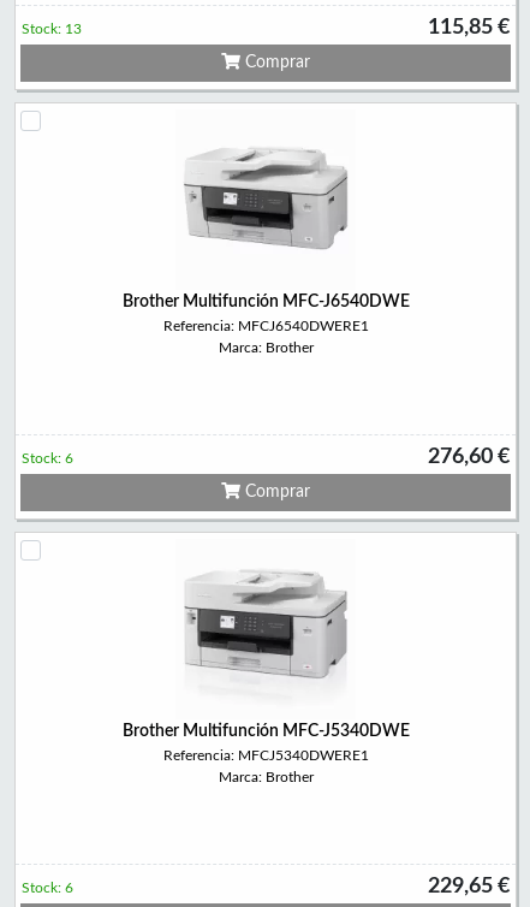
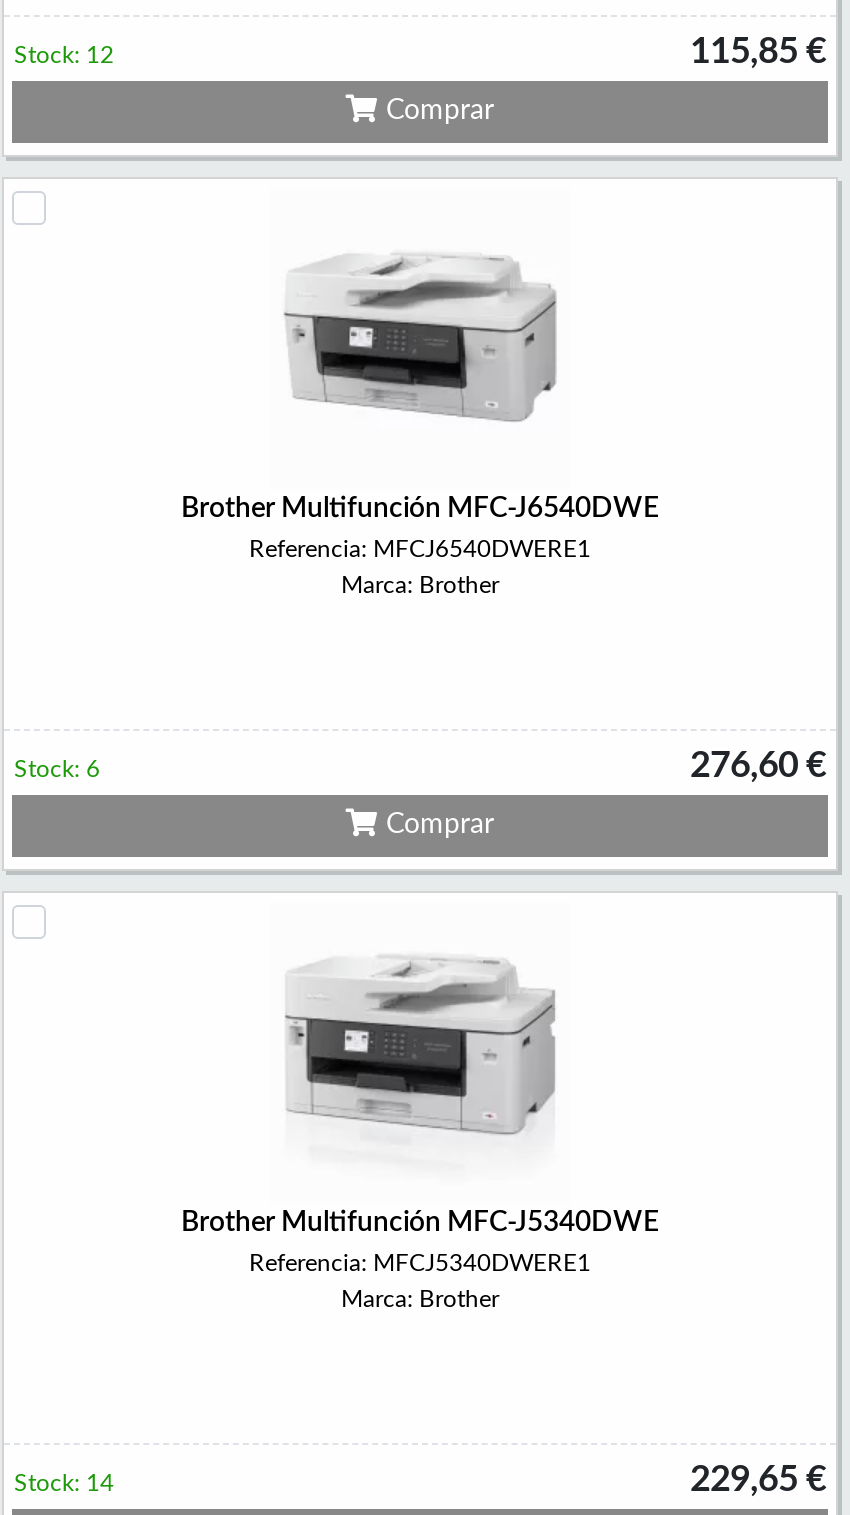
- Stock: 13
+ Stock: 12

- Stock: 6
+ Stock: 14
